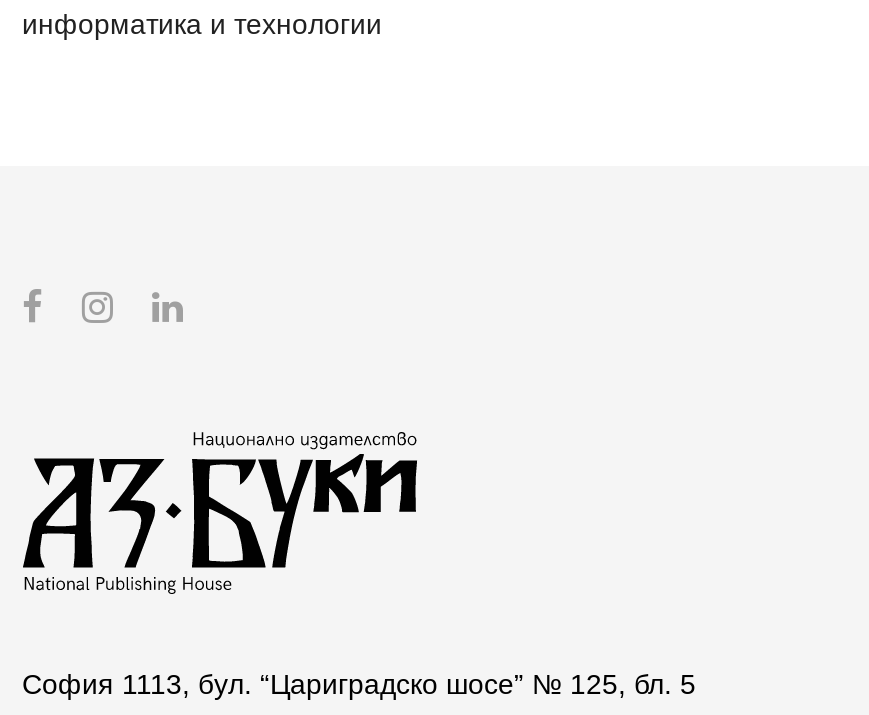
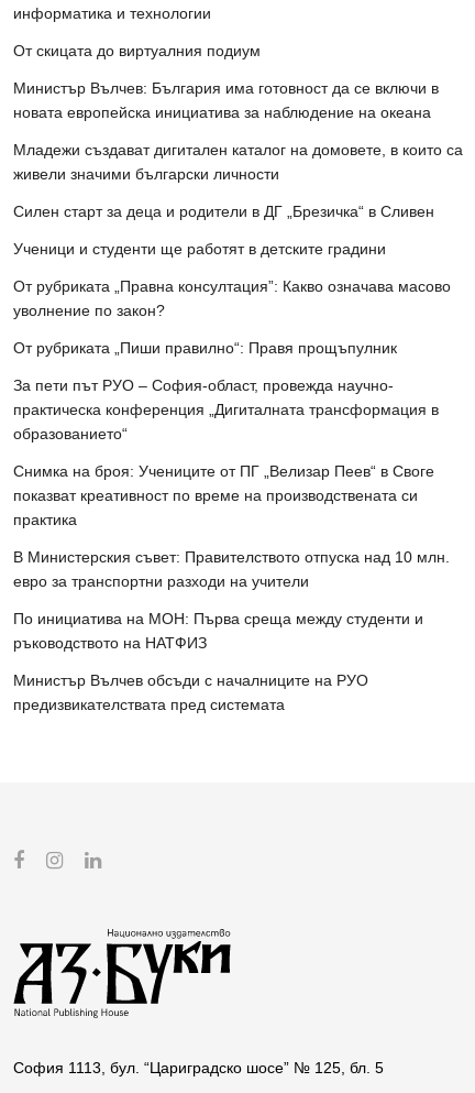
+ От скицата до виртуалния подиум
+ Министър Вълчев: България има готовност да се включи в
+ новата европейска инициатива за наблюдение на океана
+ Младежи създават дигитален каталог на домовете, в които са
+ живели значими български личности
+ Силен старт за деца и родители в ДГ „Брезичка“ в Сливен
+ Ученици и студенти ще работят в детските градини
+ От рубриката „Правна консултация”: Какво означава масово
+ уволнение по закон?
+ От рубриката „Пиши правилно“: Правя прощъпулник
+ За пети път РУО – София-област, провежда научно-
+ практическа конференция „Дигиталната трансформация в
+ образованието“
+ Снимка на броя: Учениците от ПГ „Велизар Пеев“ в Своге
+ показват креативност по време на производствената си
+ практика
+ В Министерския съвет: Правителството отпуска над 10 млн.
+ евро за транспортни разходи на учители
+ По инициатива на МОН: Първа среща между студенти и
+ ръководството на НАТФИЗ
+ Министър Вълчев обсъди с началниците на РУО
+ предизвикателствата пред системата
